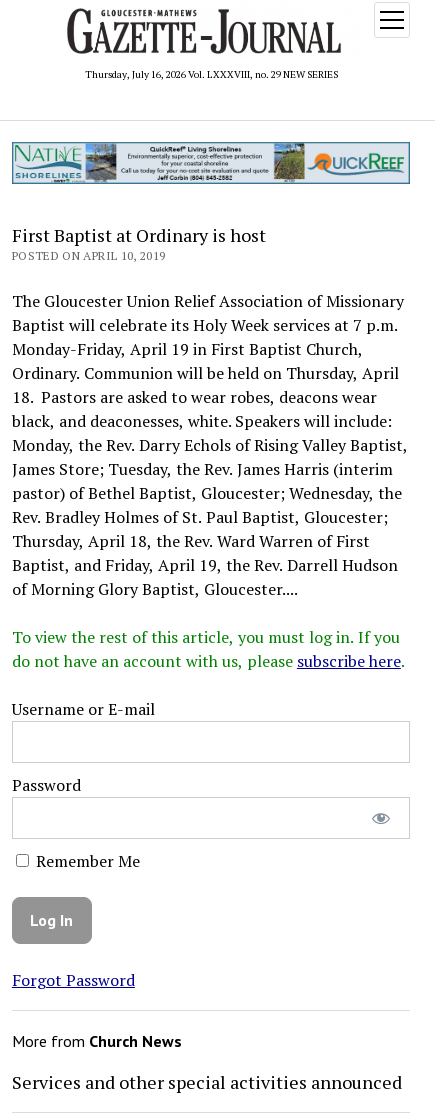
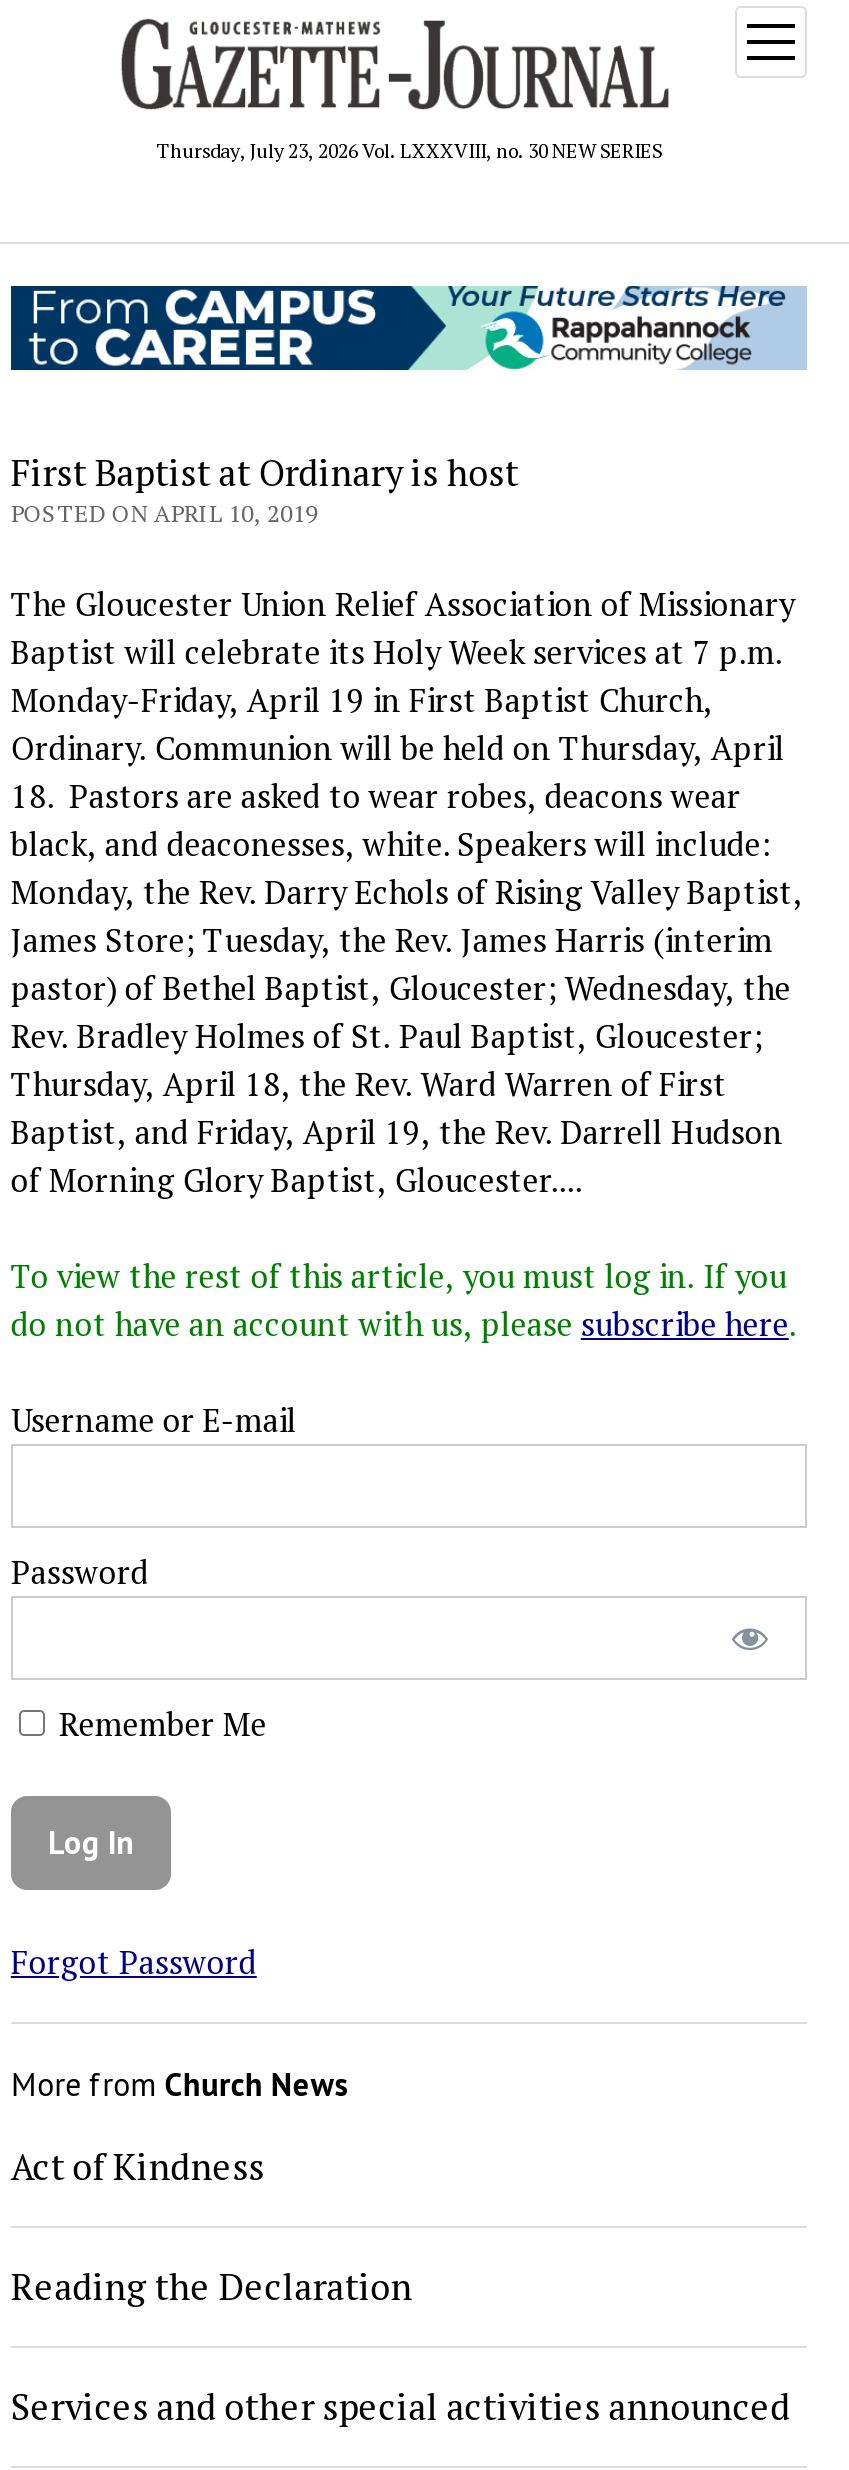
- Thursday, July 16, 2026 Vol. LXXXVIII, no. 29 NEW SERIES
+ Thursday, July 23, 2026 Vol. LXXXVIII, no. 30 NEW SERIES

- [image]
+ [image]

+ Act of Kindness
+ Reading the Declaration
